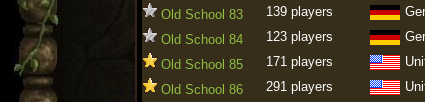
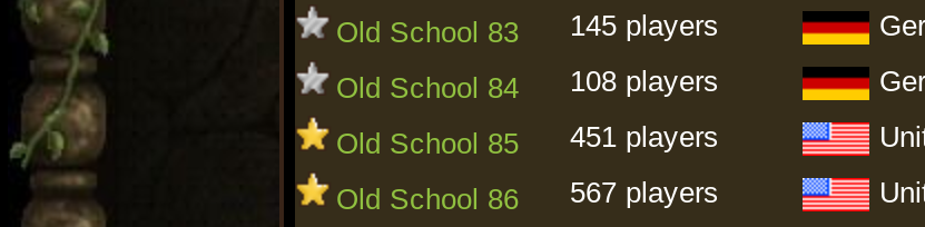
- Old School 83 139 players
+ Old School 83 145 players

- Old School 84 123 players
+ Old School 84 108 players

- Old School 85 171 players
+ Old School 85 451 players

- Old School 86 291 players
+ Old School 86 567 players
